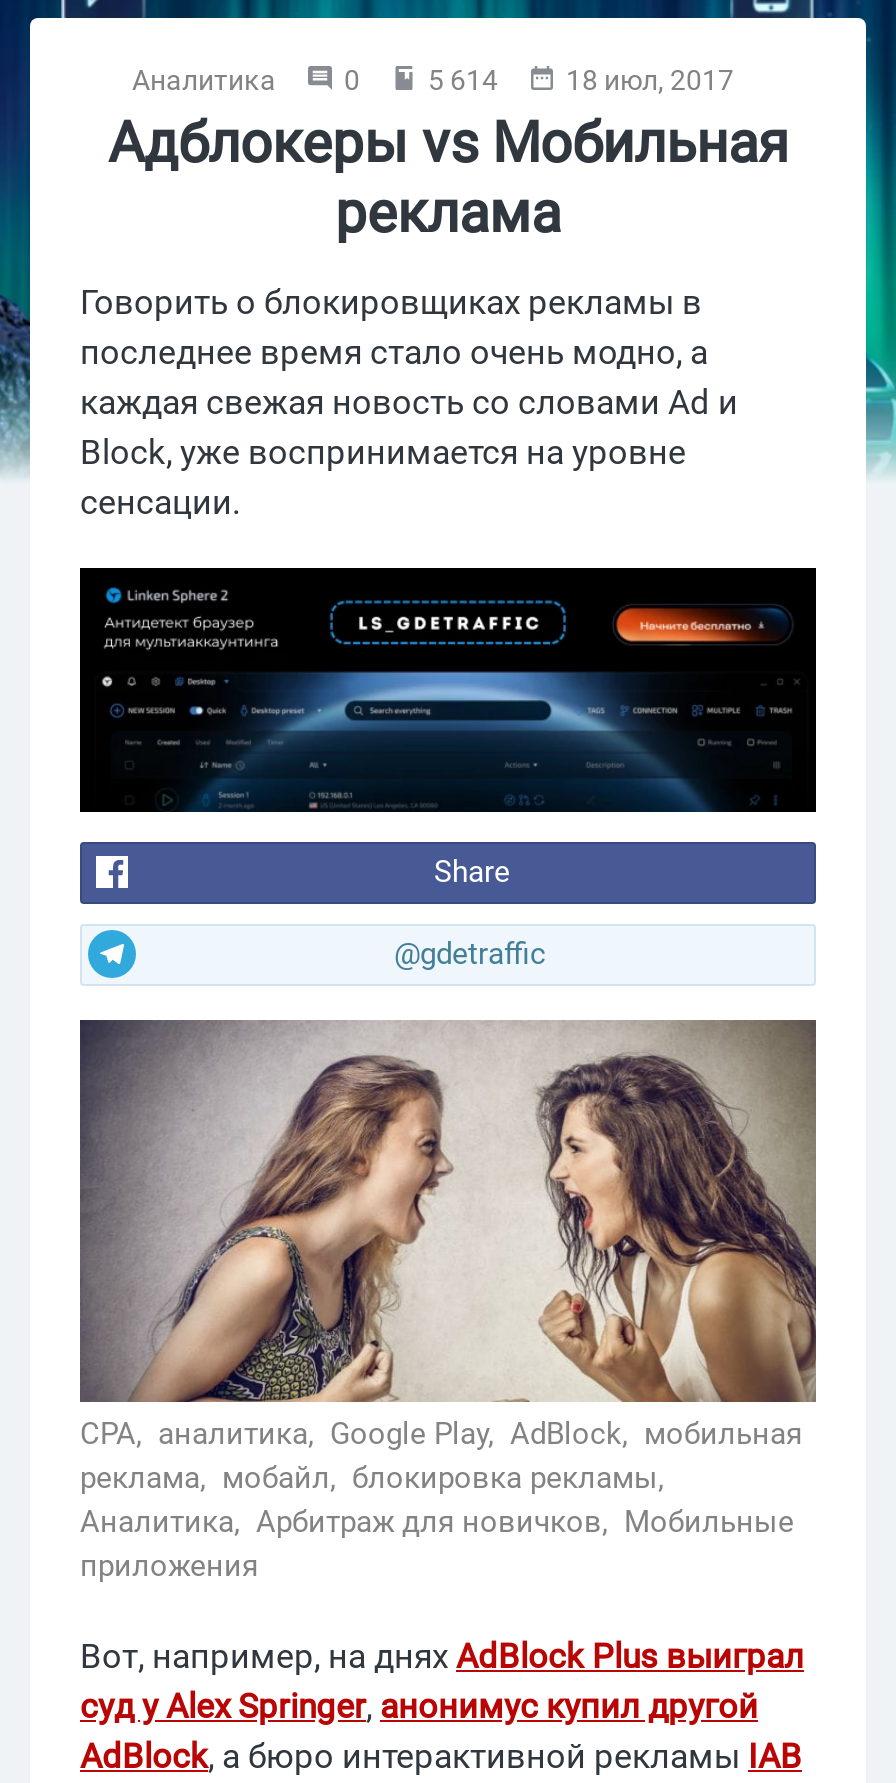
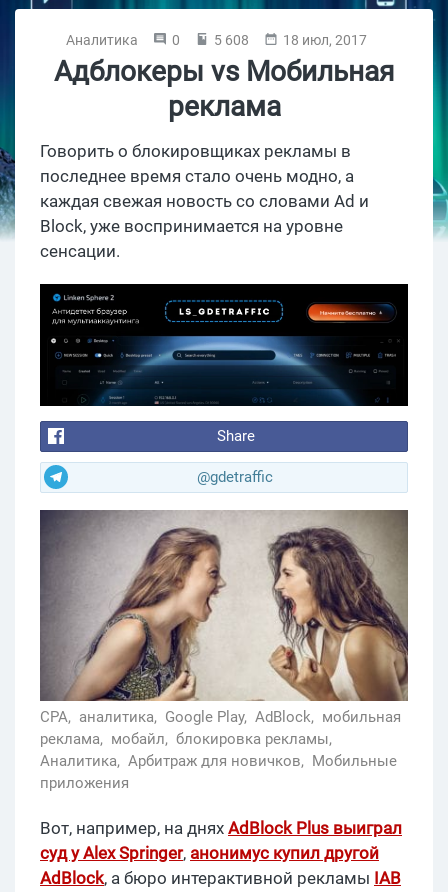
- 5 614
+ 5 608
